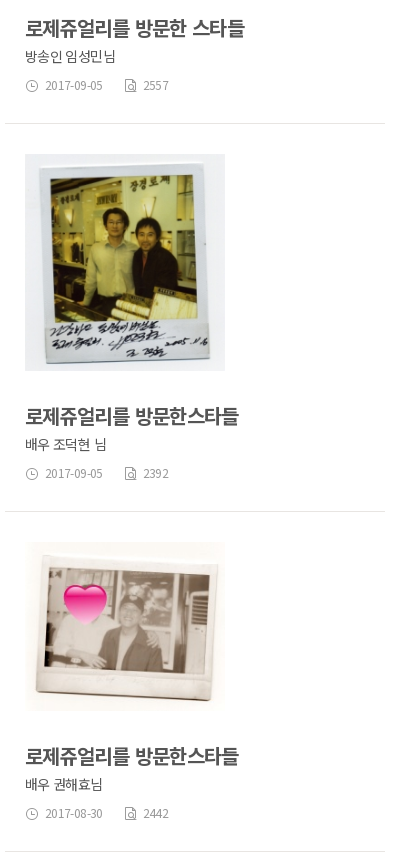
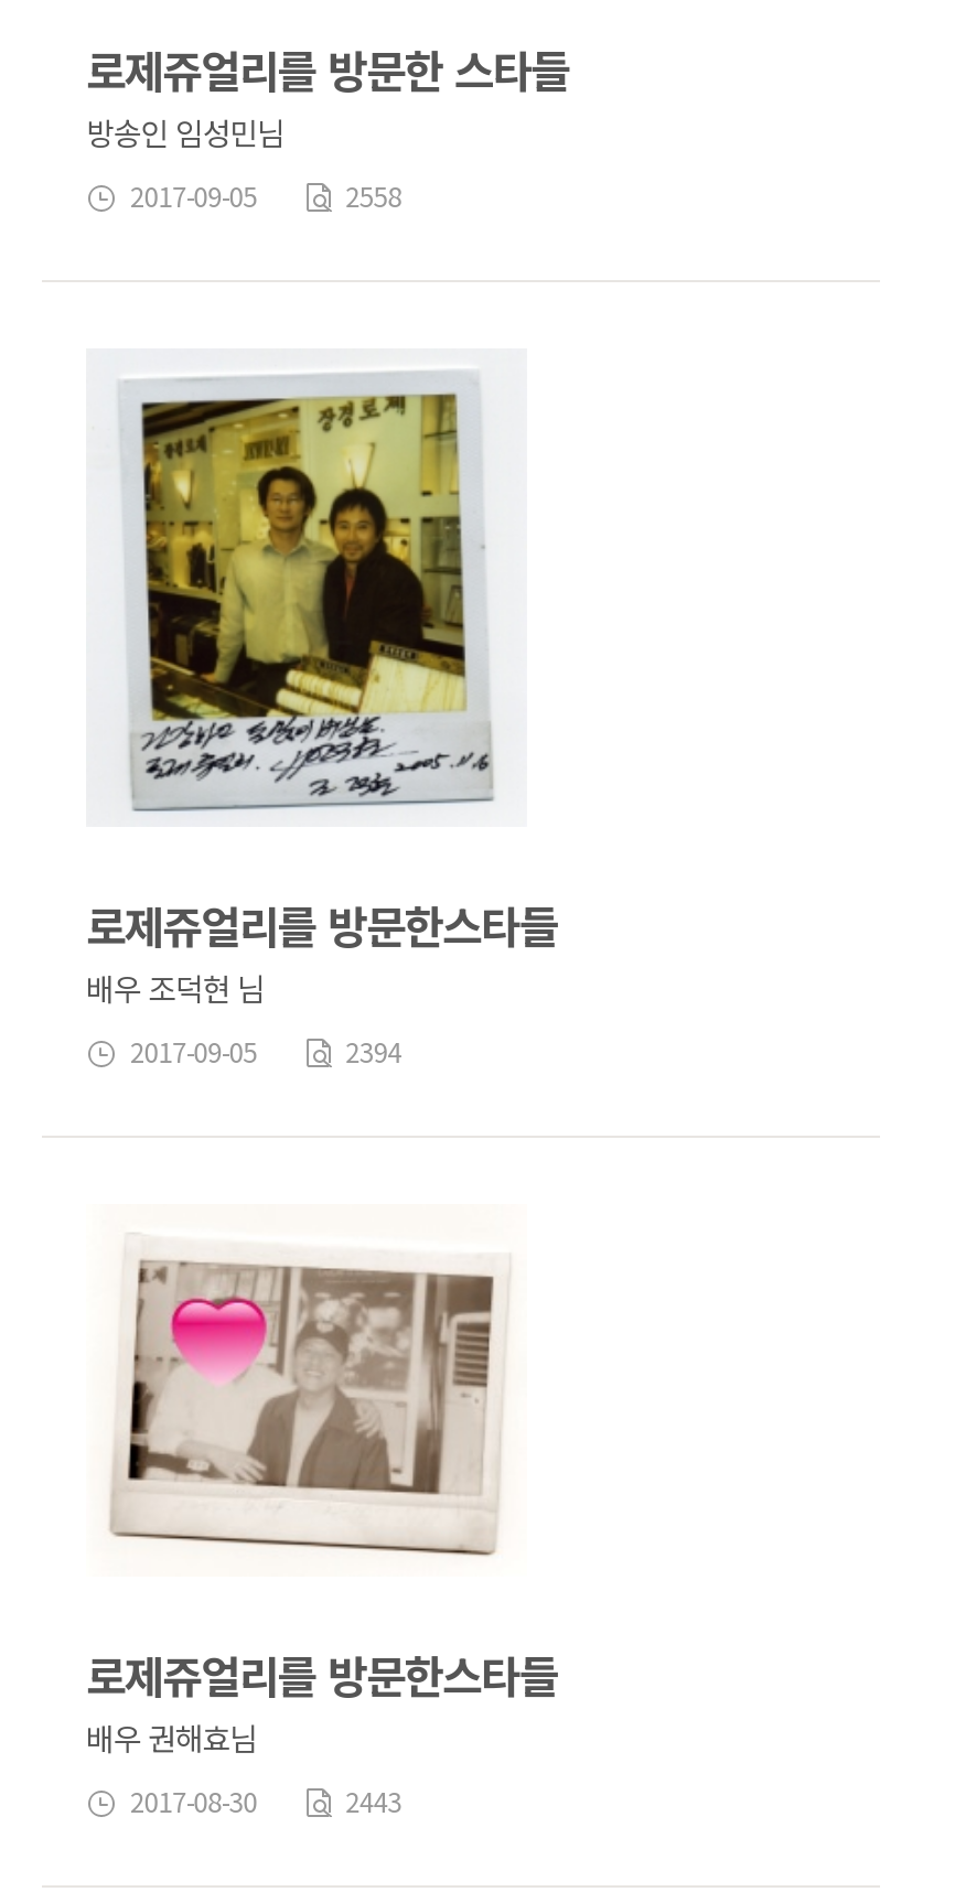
- 2557
+ 2558

- 2392
+ 2394

- 2442
+ 2443
